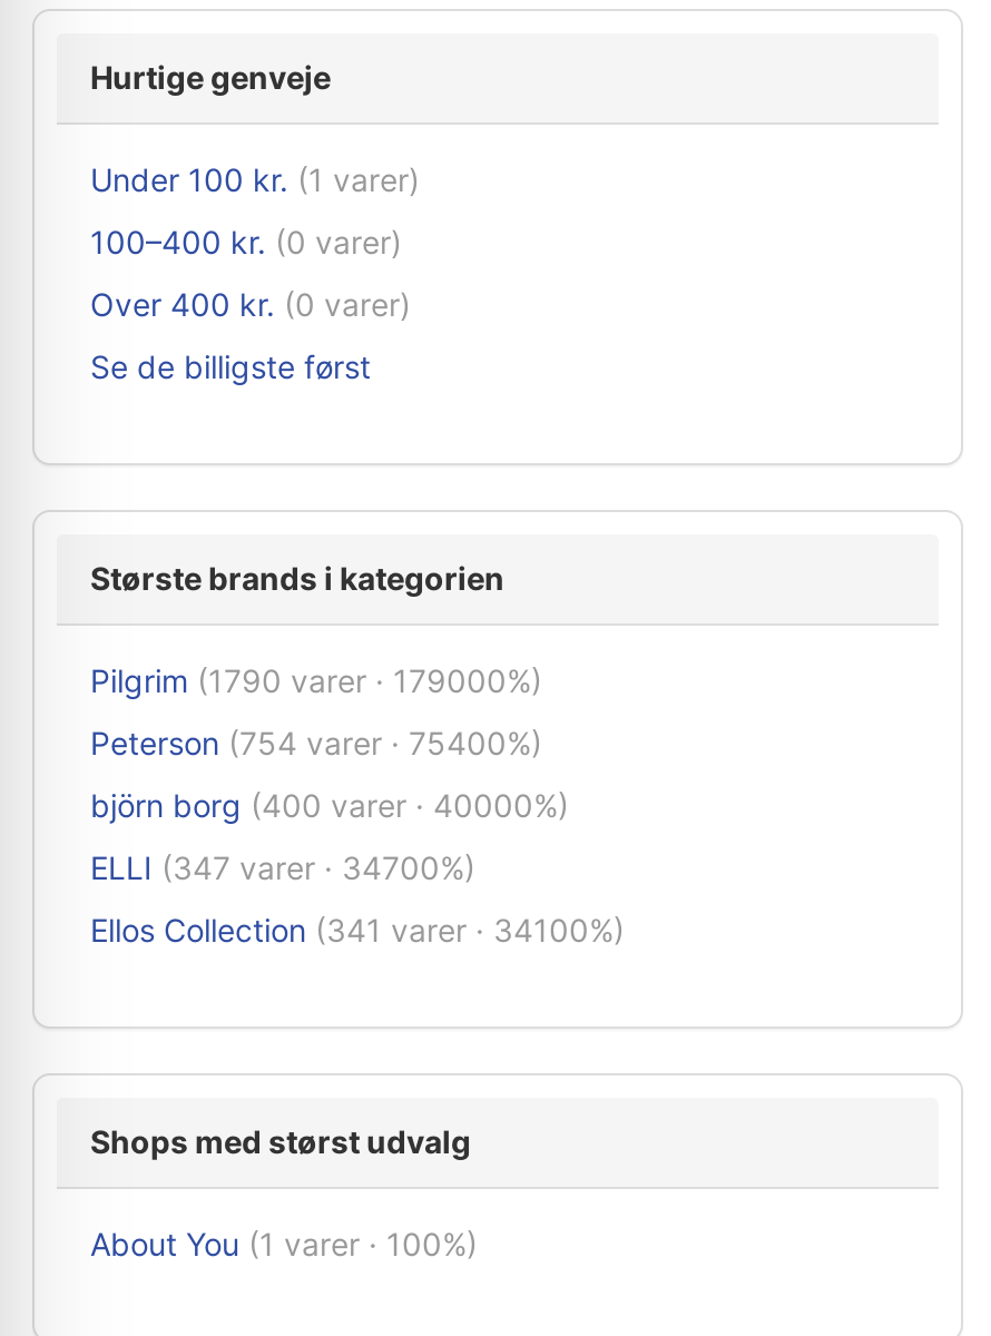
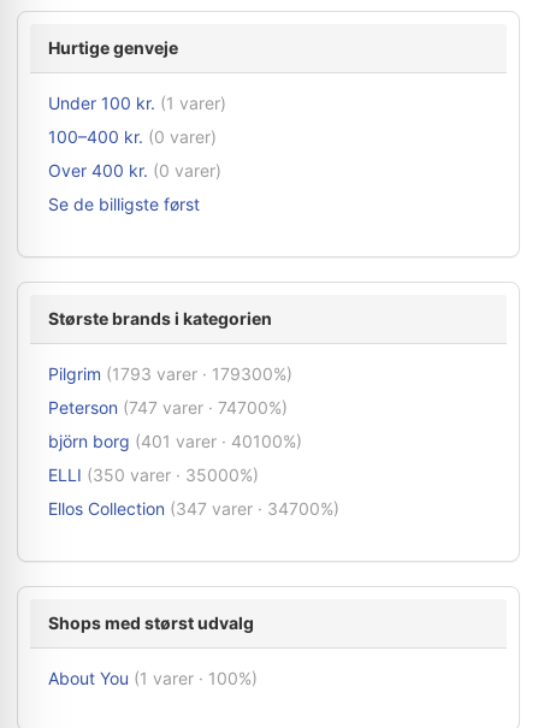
- Pilgrim (1790 varer · 179000%)
+ Pilgrim (1793 varer · 179300%)

- Peterson (754 varer · 75400%)
+ Peterson (747 varer · 74700%)

- björn borg (400 varer · 40000%)
+ björn borg (401 varer · 40100%)

- ELLI (347 varer · 34700%)
+ ELLI (350 varer · 35000%)

- Ellos Collection (341 varer · 34100%)
+ Ellos Collection (347 varer · 34700%)
